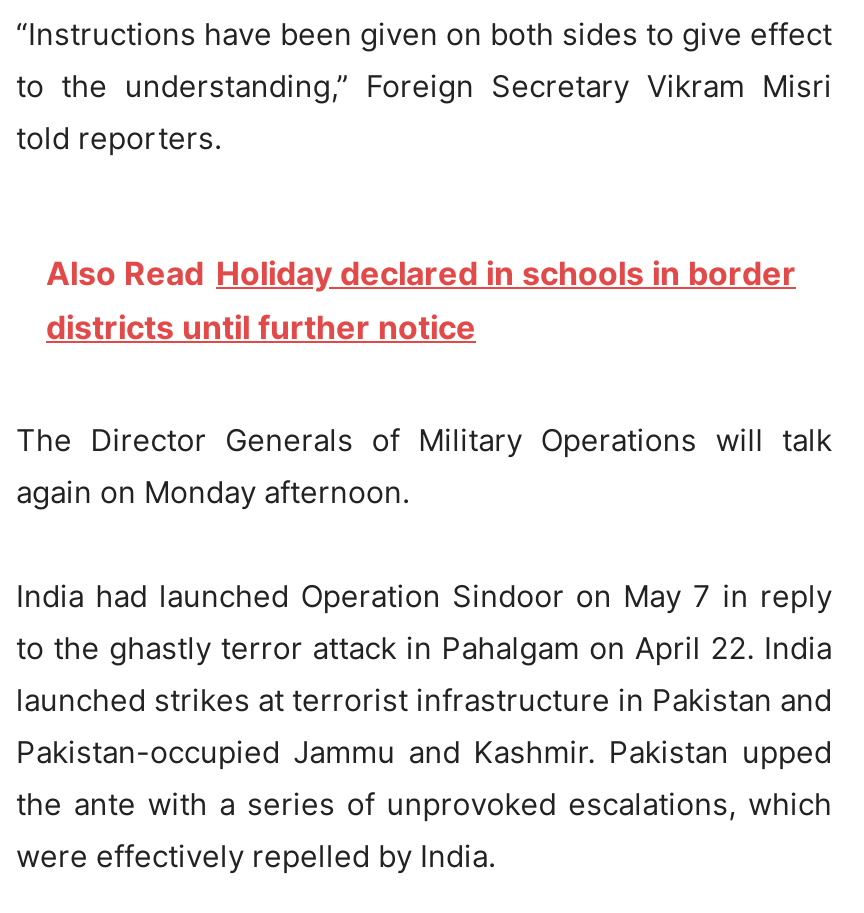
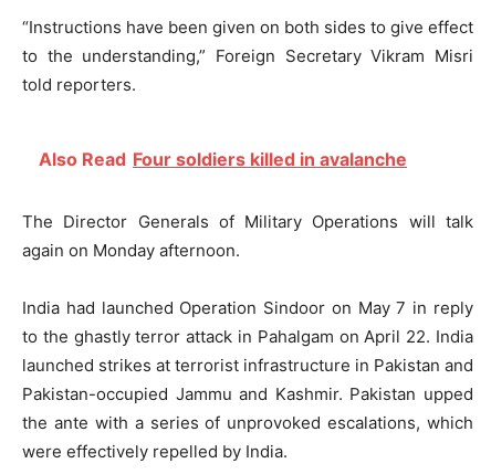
- Also Read Holiday declared in schools in border
- districts until further notice
+ Also Read Four soldiers killed in avalanche
